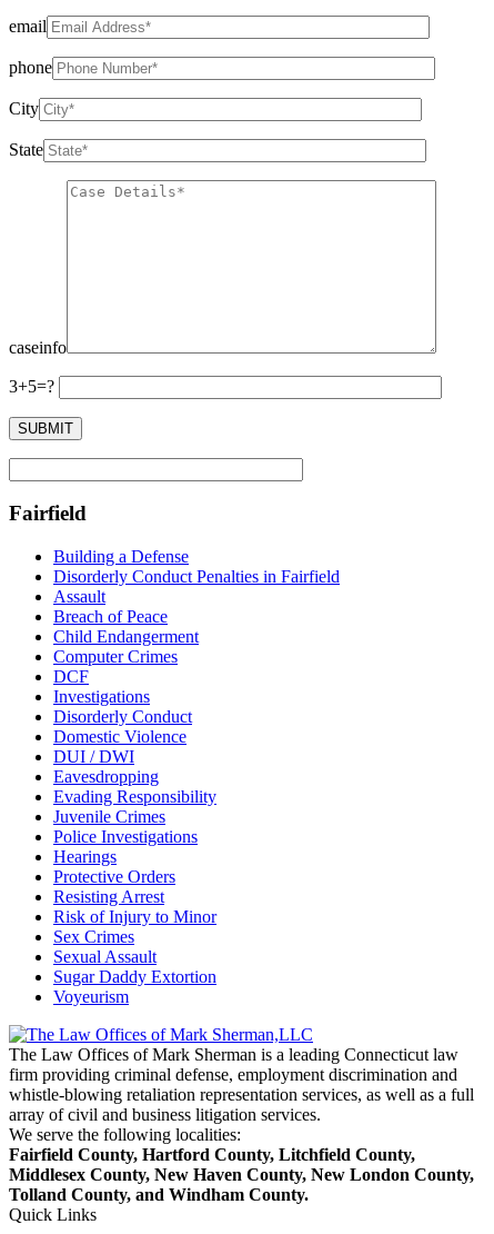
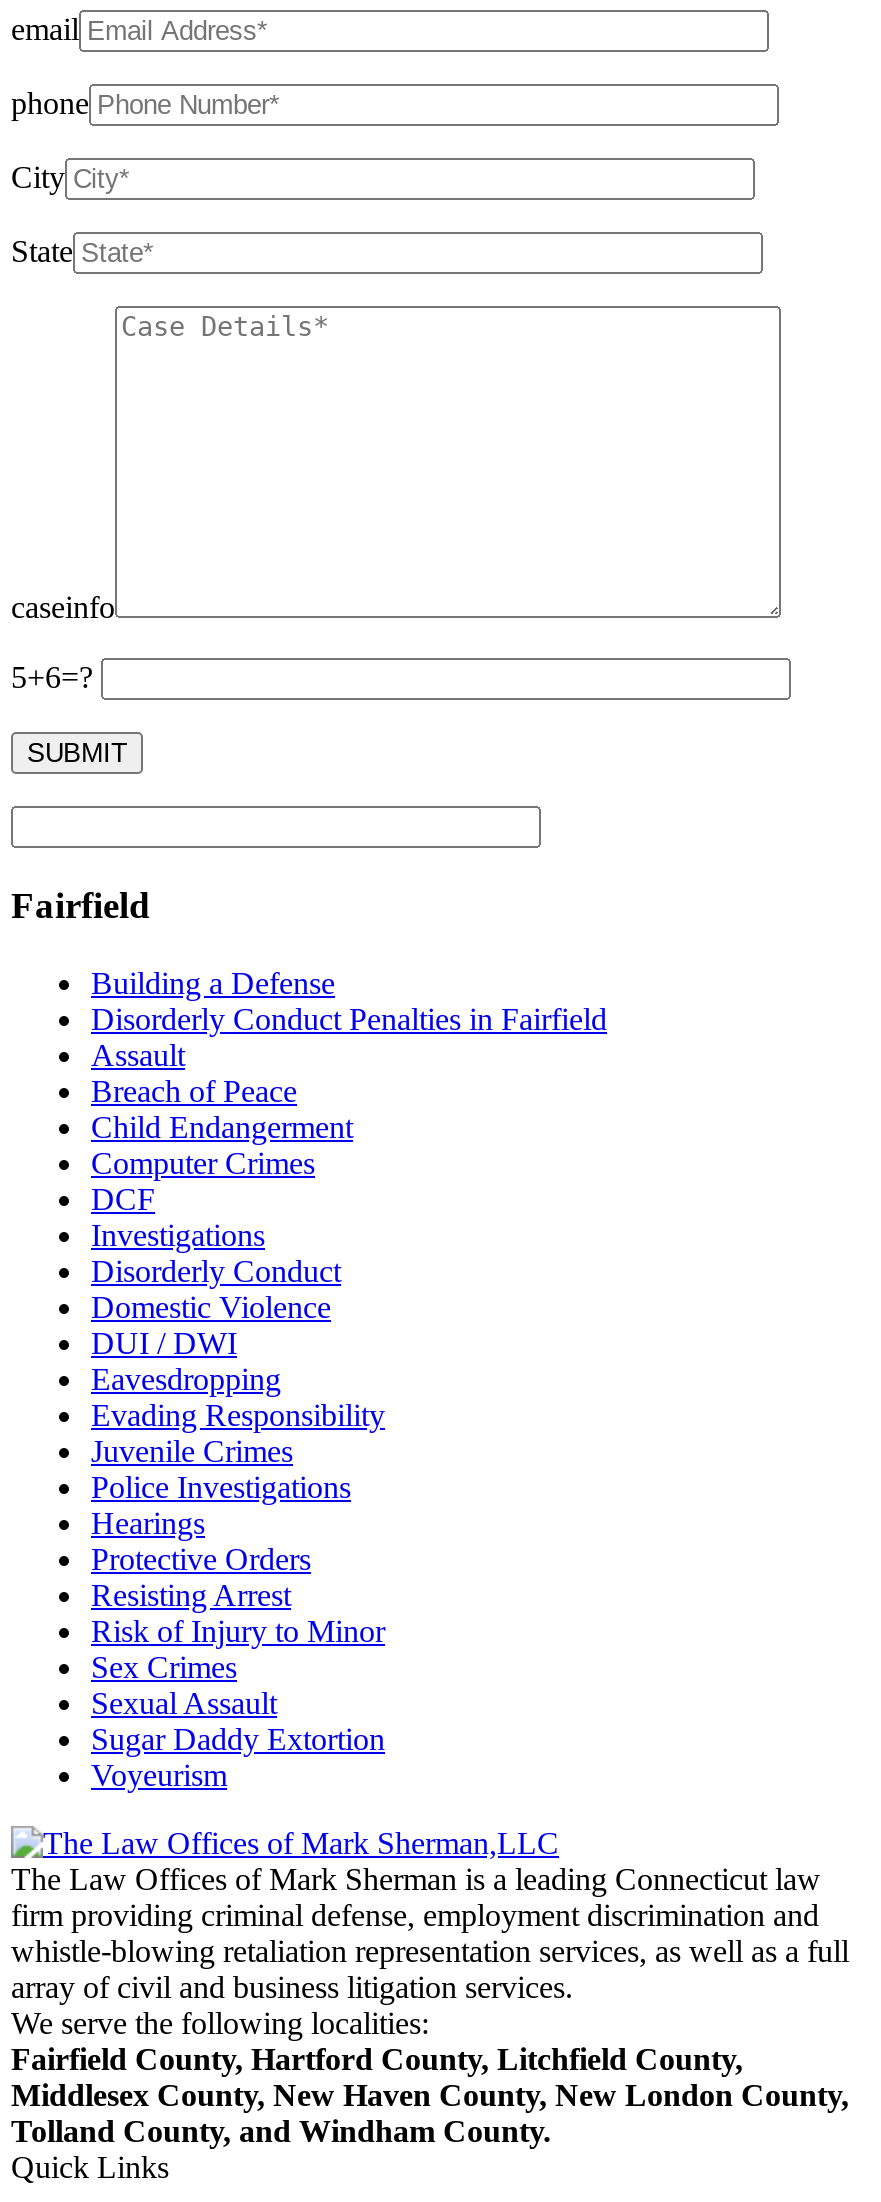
- 3+5=?
+ 5+6=?
